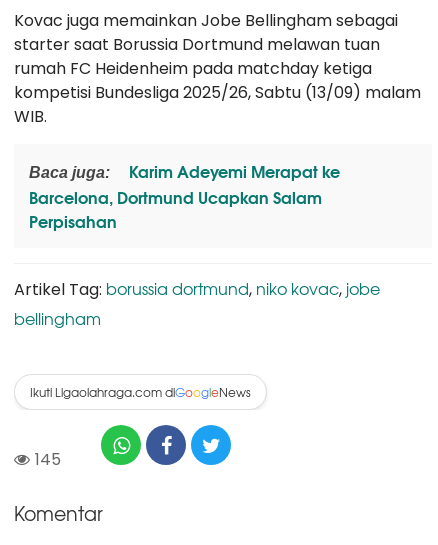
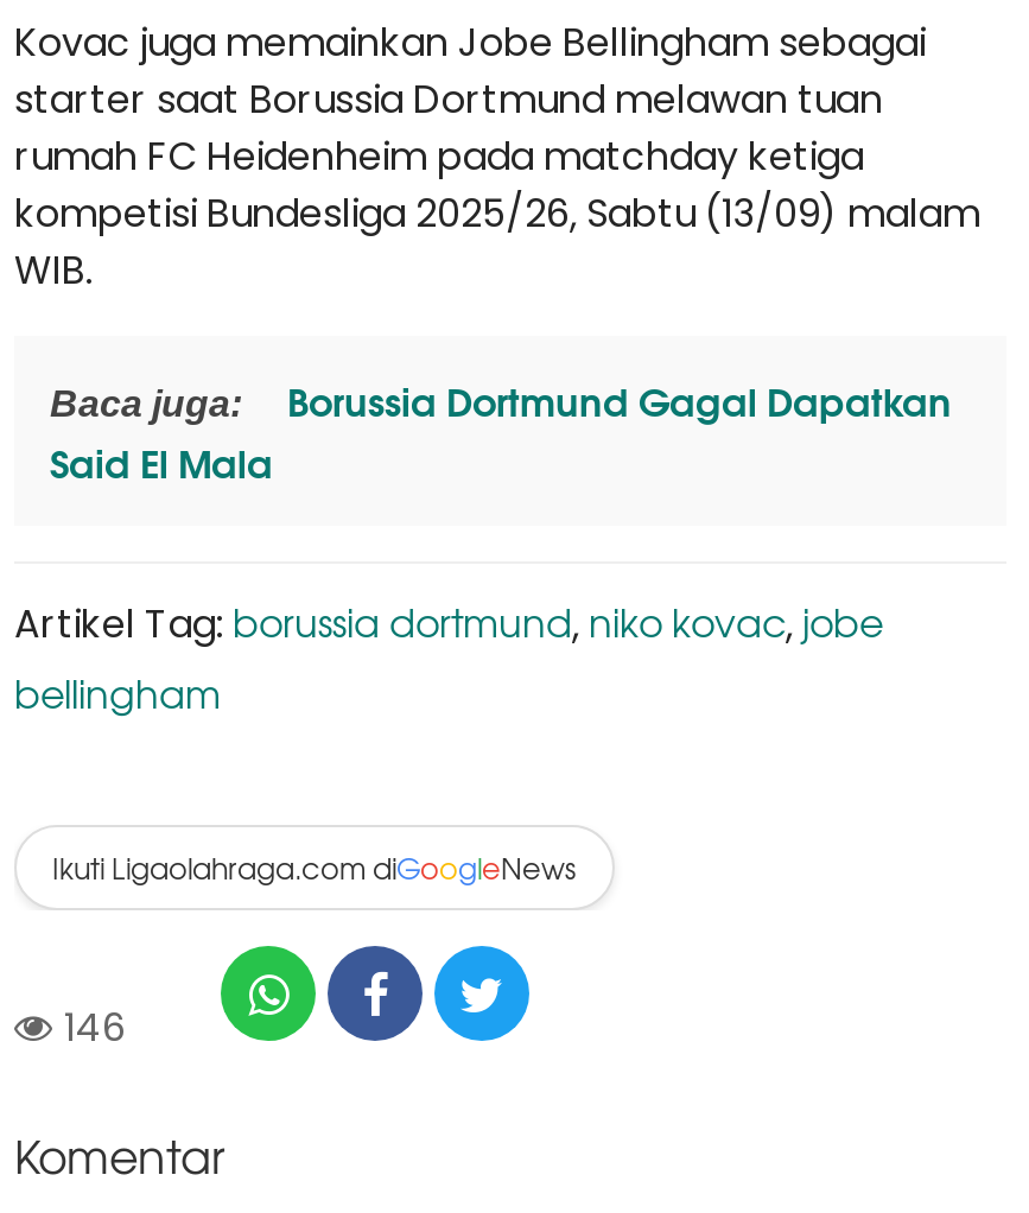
- Karim Adeyemi Merapat ke
- Barcelona, Dortmund Ucapkan Salam
- Perpisahan
+ Borussia Dortmund Gagal Dapatkan
+ Said El Mala

- 145
+ 146
